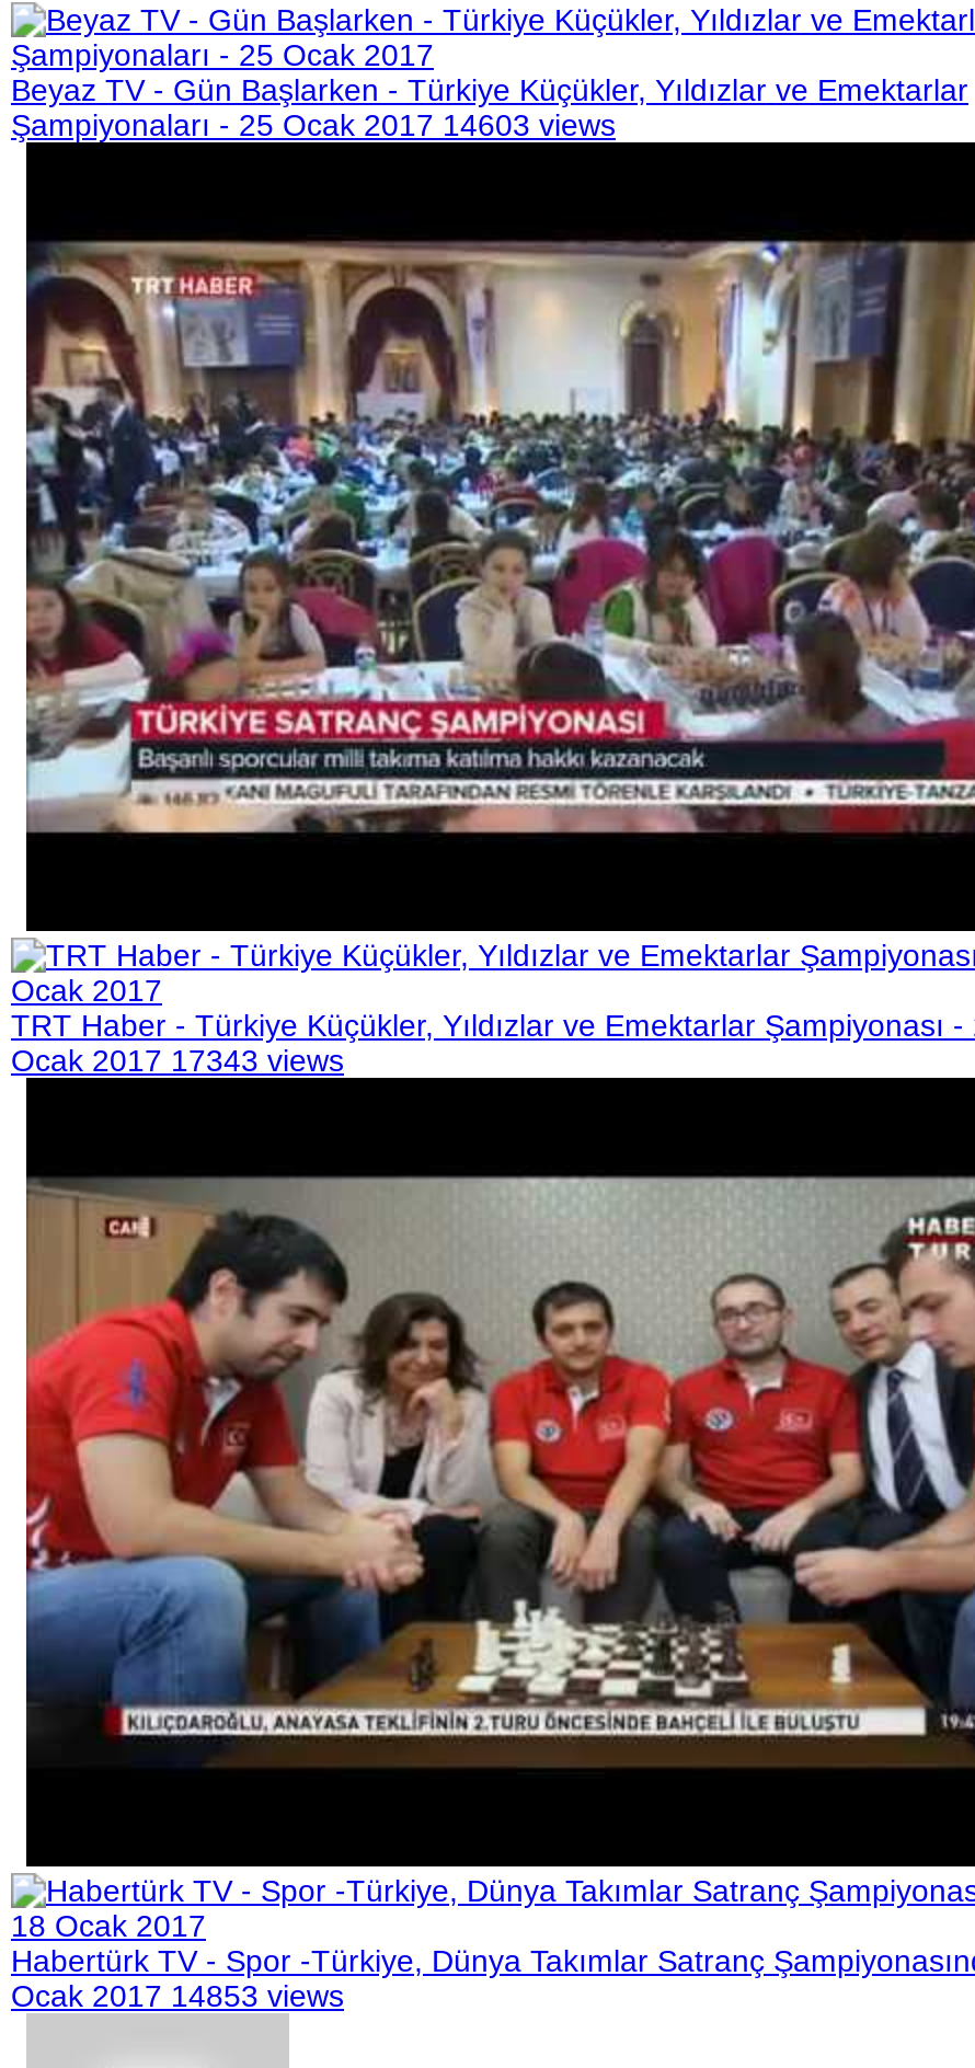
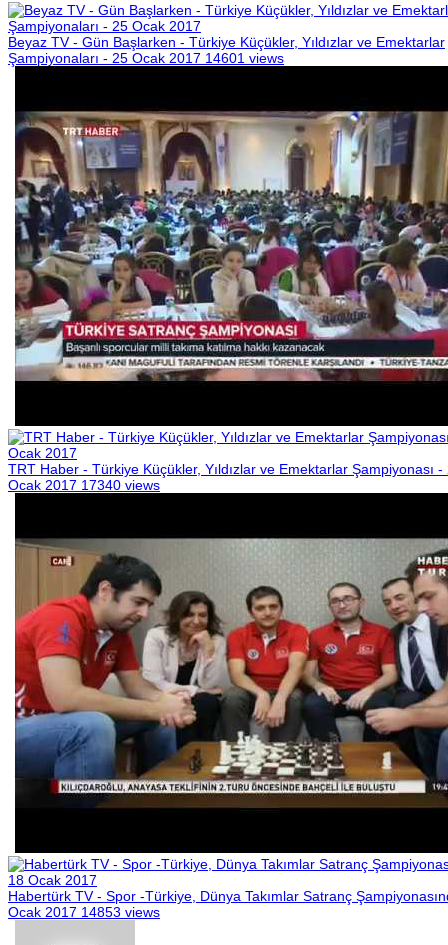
- Şampiyonaları - 25 Ocak 2017 14603 views
+ Şampiyonaları - 25 Ocak 2017 14601 views

- Ocak 2017 17343 views
+ Ocak 2017 17340 views
